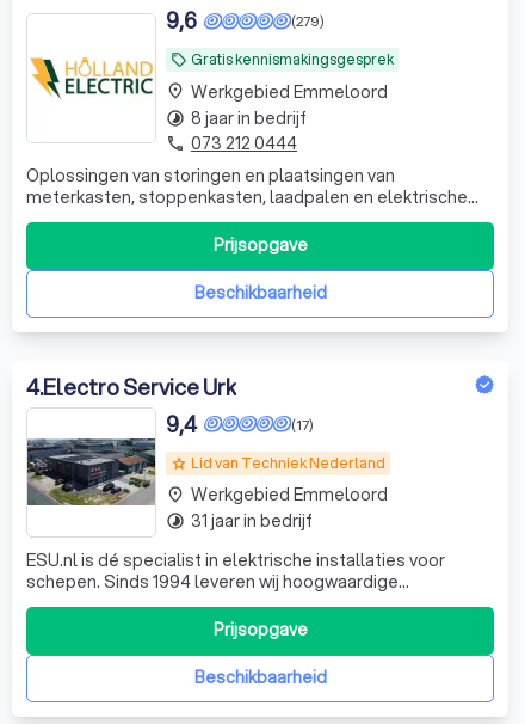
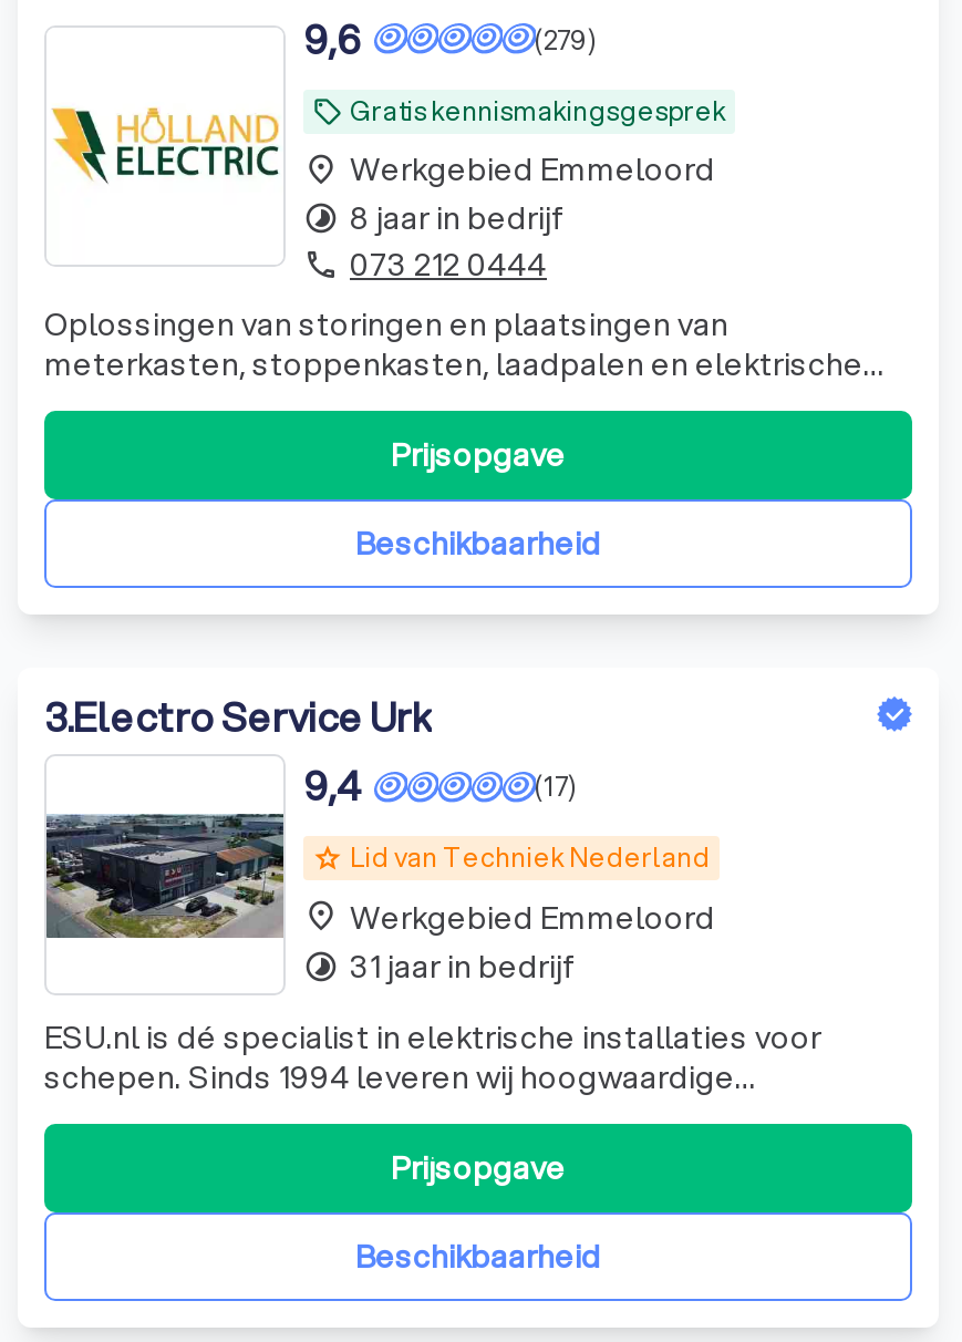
- 4.Electro Service Urk
+ 3.Electro Service Urk
